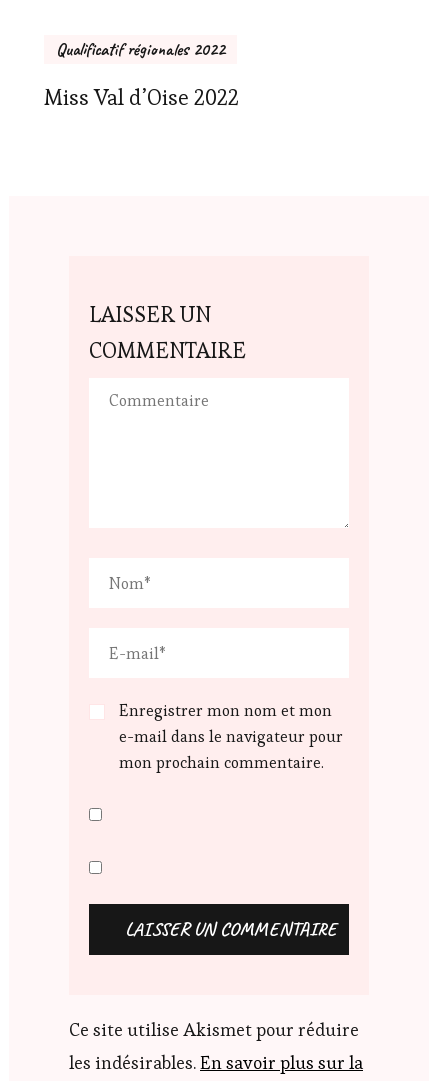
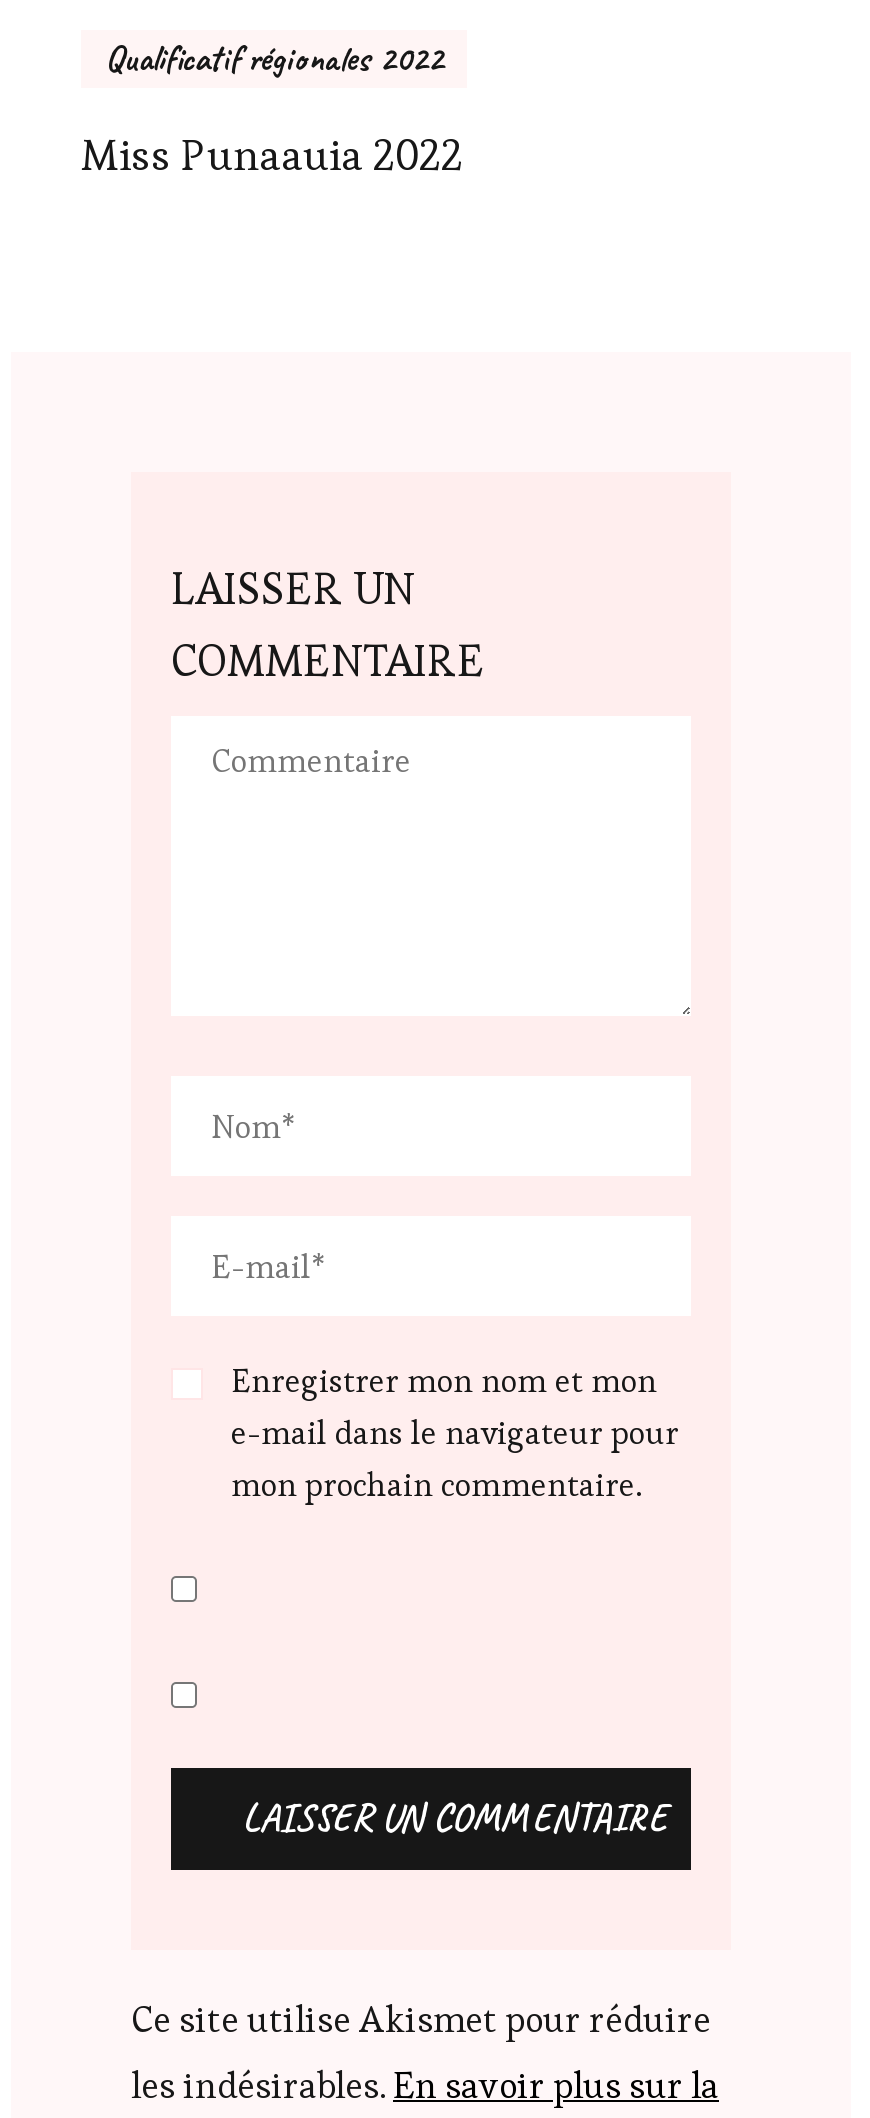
- Miss Val d’Oise 2022
+ Miss Punaauia 2022
